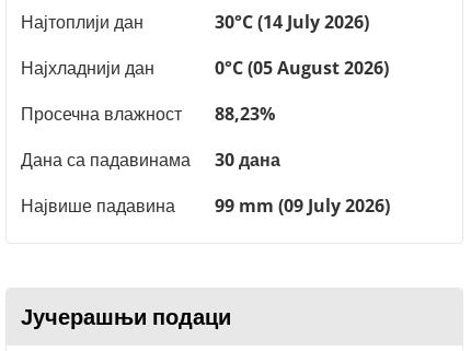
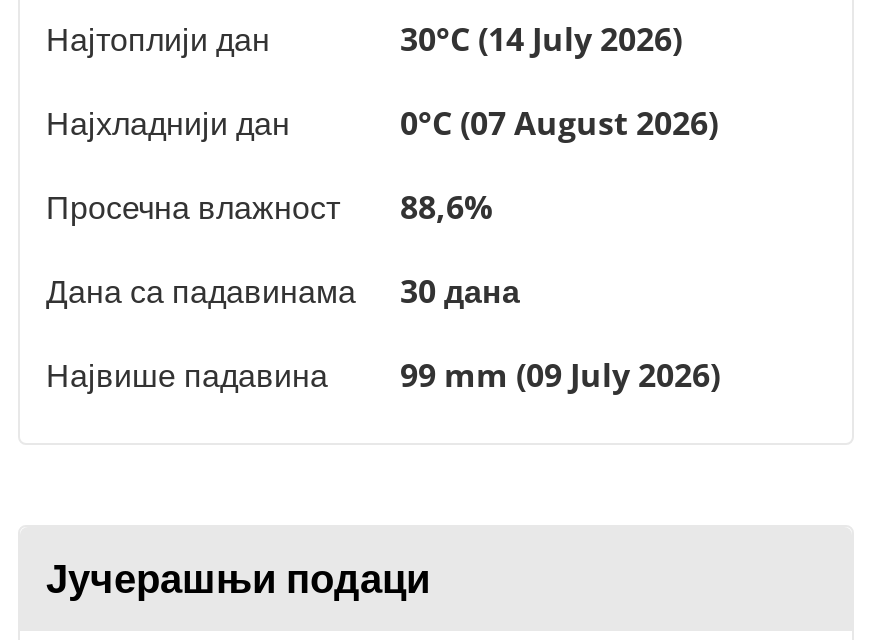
- 0°C (05 August 2026)
+ 0°C (07 August 2026)

- Просечна влажност 88,23%
+ Просечна влажност 88,6%
